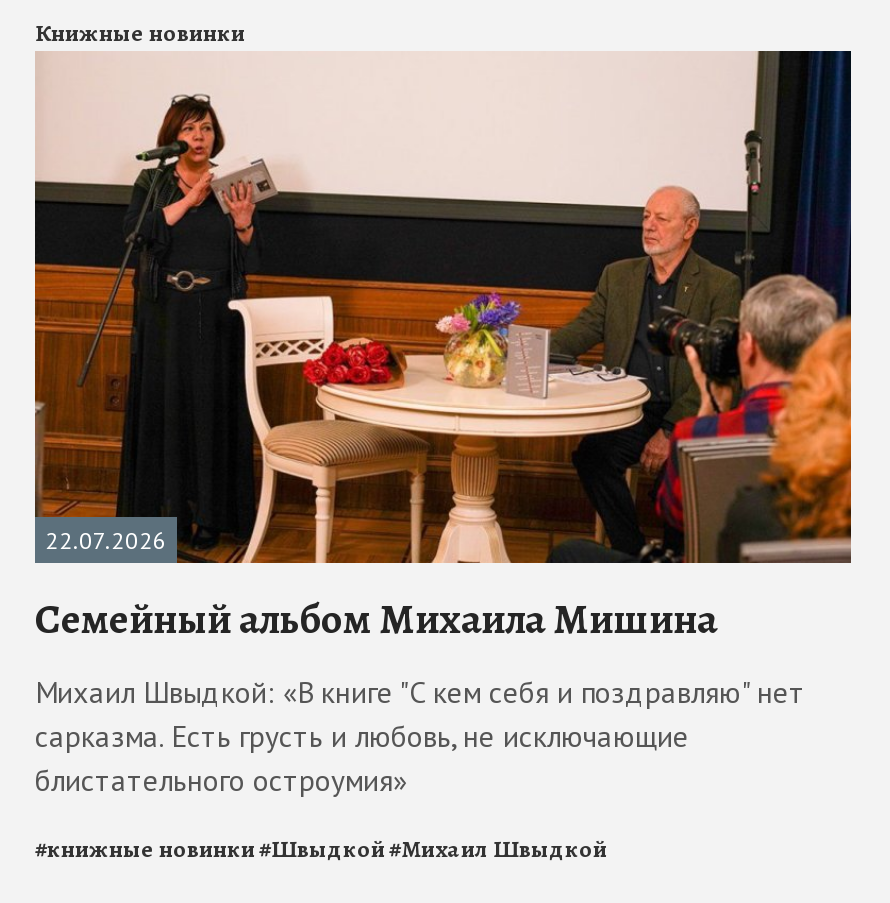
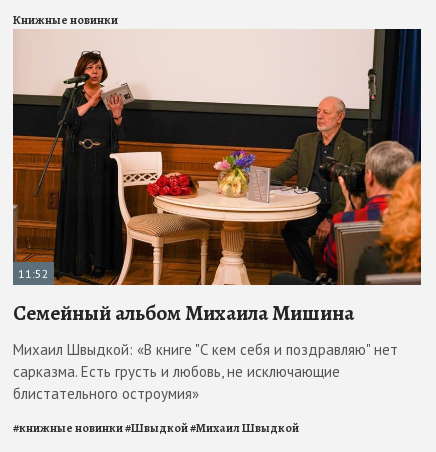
- 22.07.2026
+ 11:52
